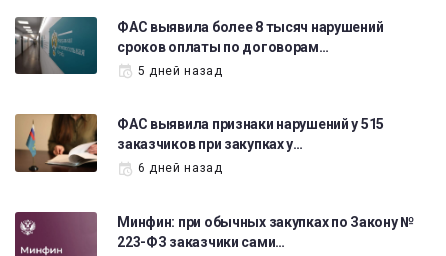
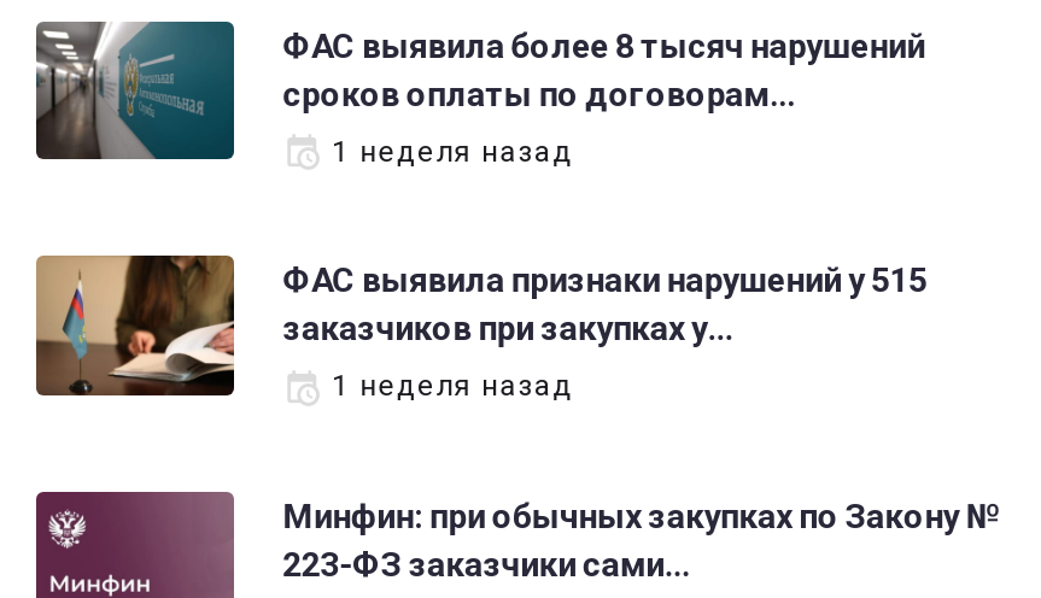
- 5 дней назад
+ 1 неделя назад

- 6 дней назад
+ 1 неделя назад
